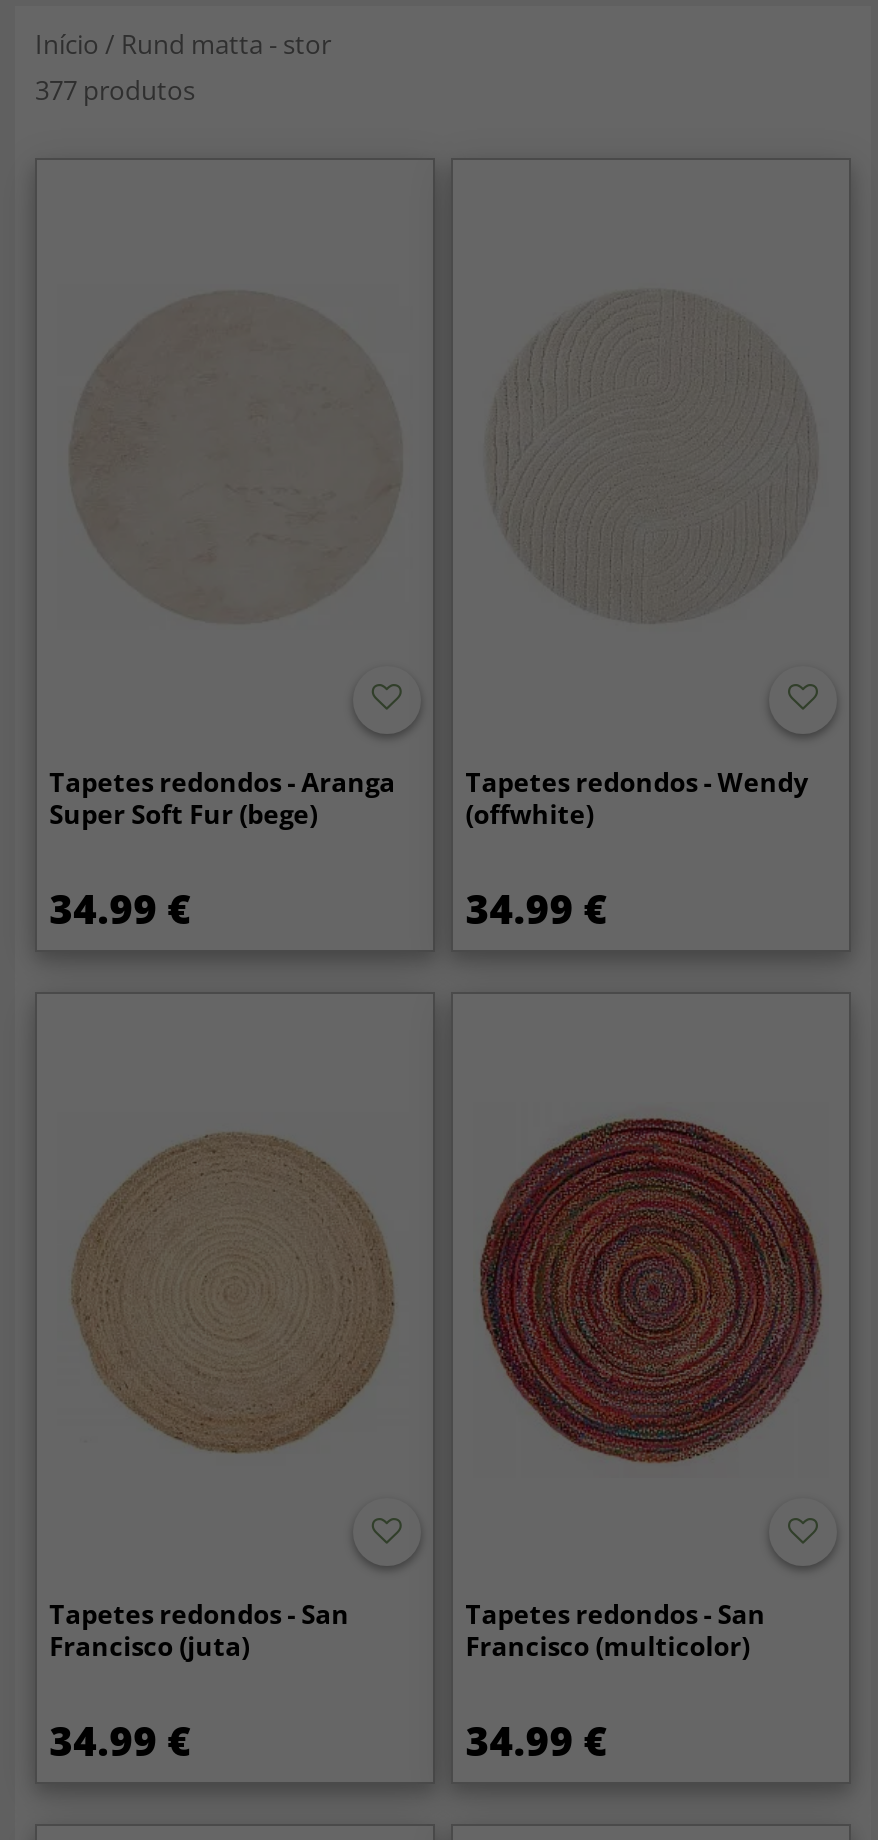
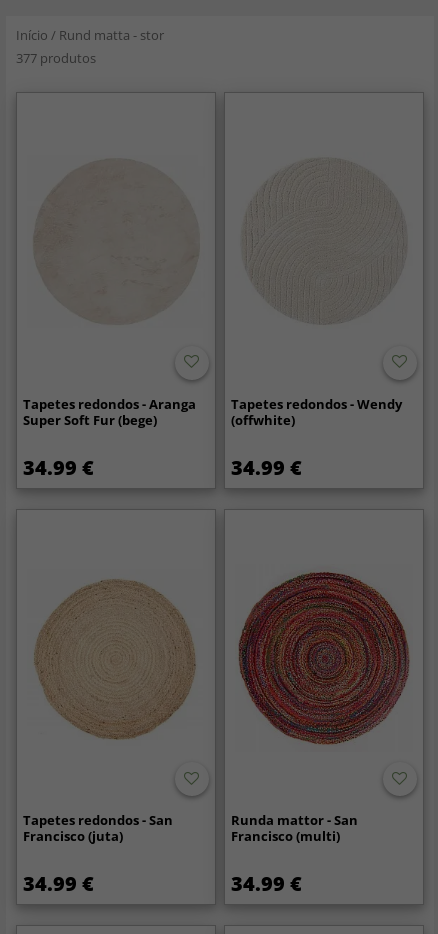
- Tapetes redondos - San
+ Runda mattor - San

- Francisco (multicolor)
+ Francisco (multi)
